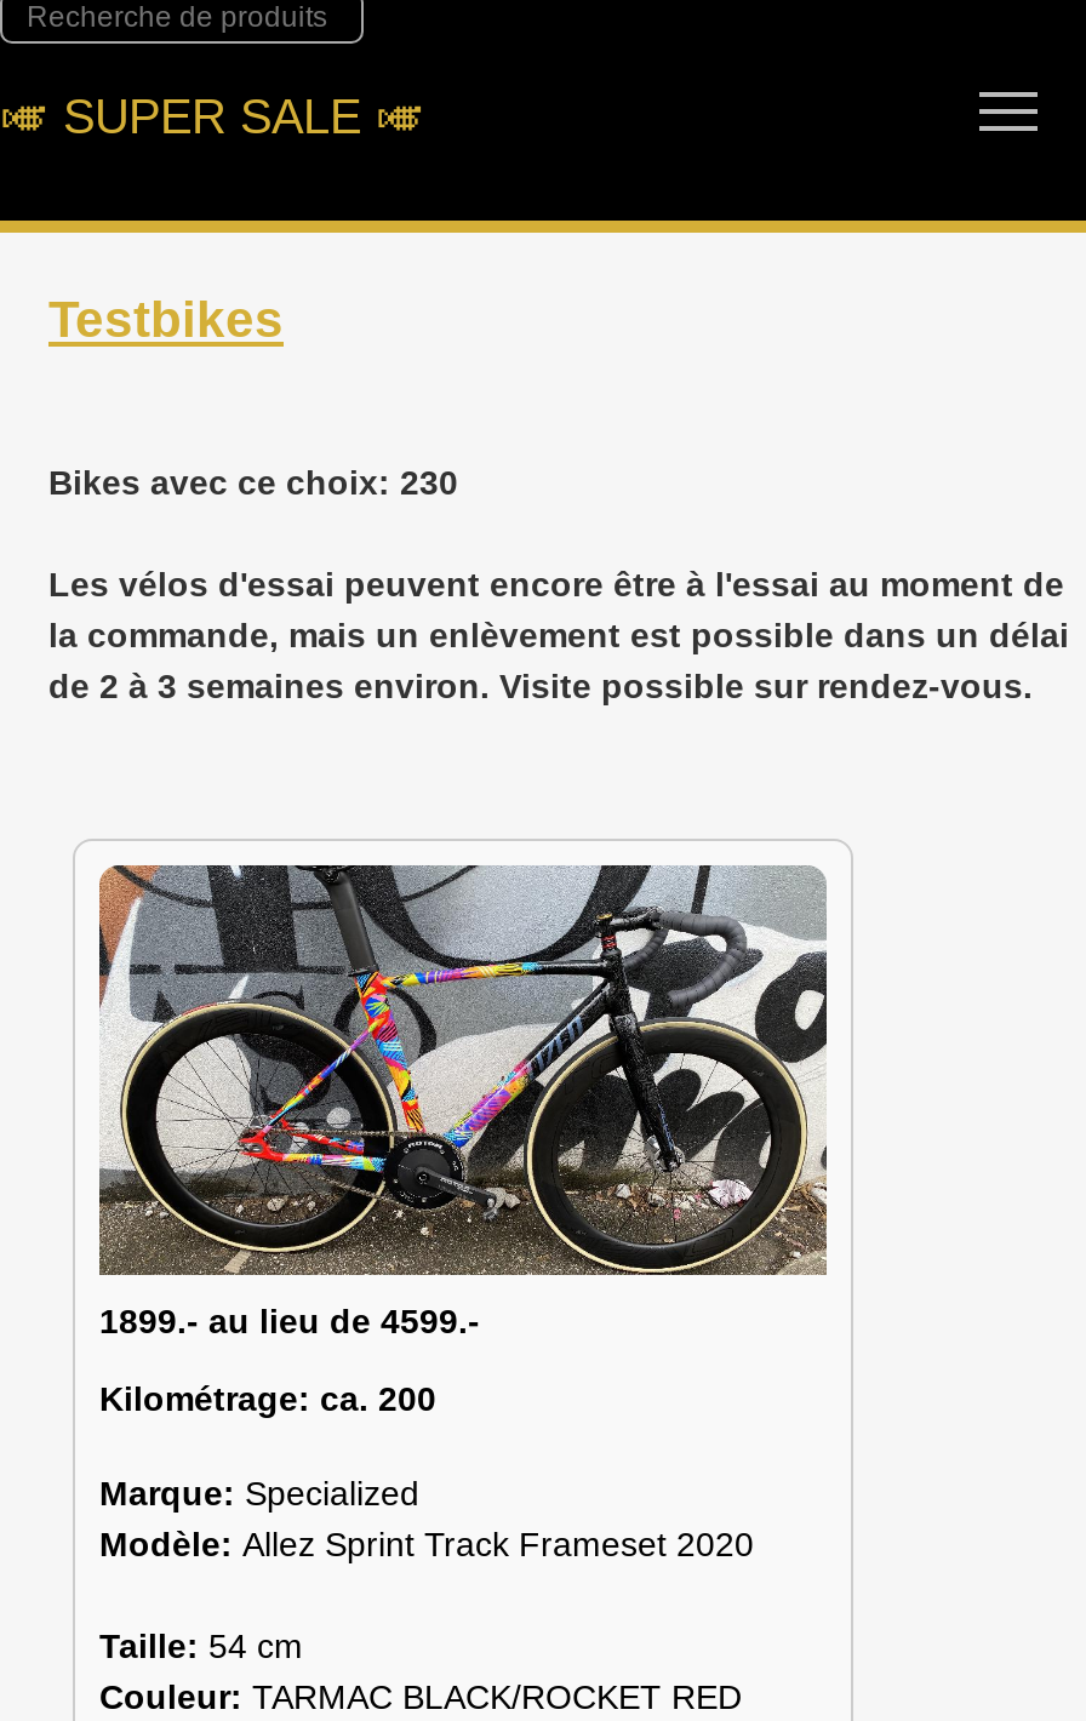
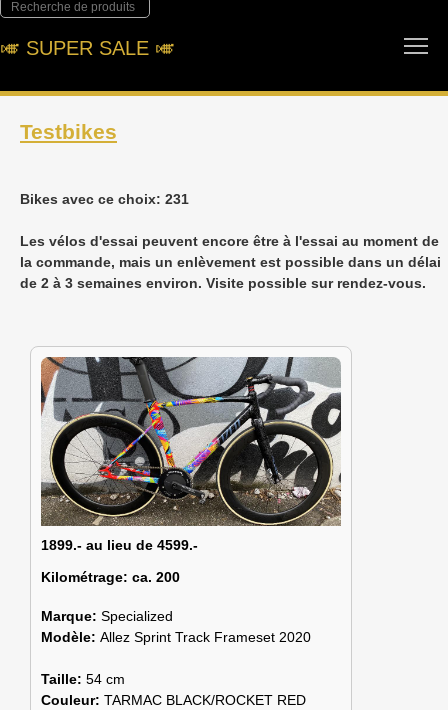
- Bikes avec ce choix: 230
+ Bikes avec ce choix: 231
